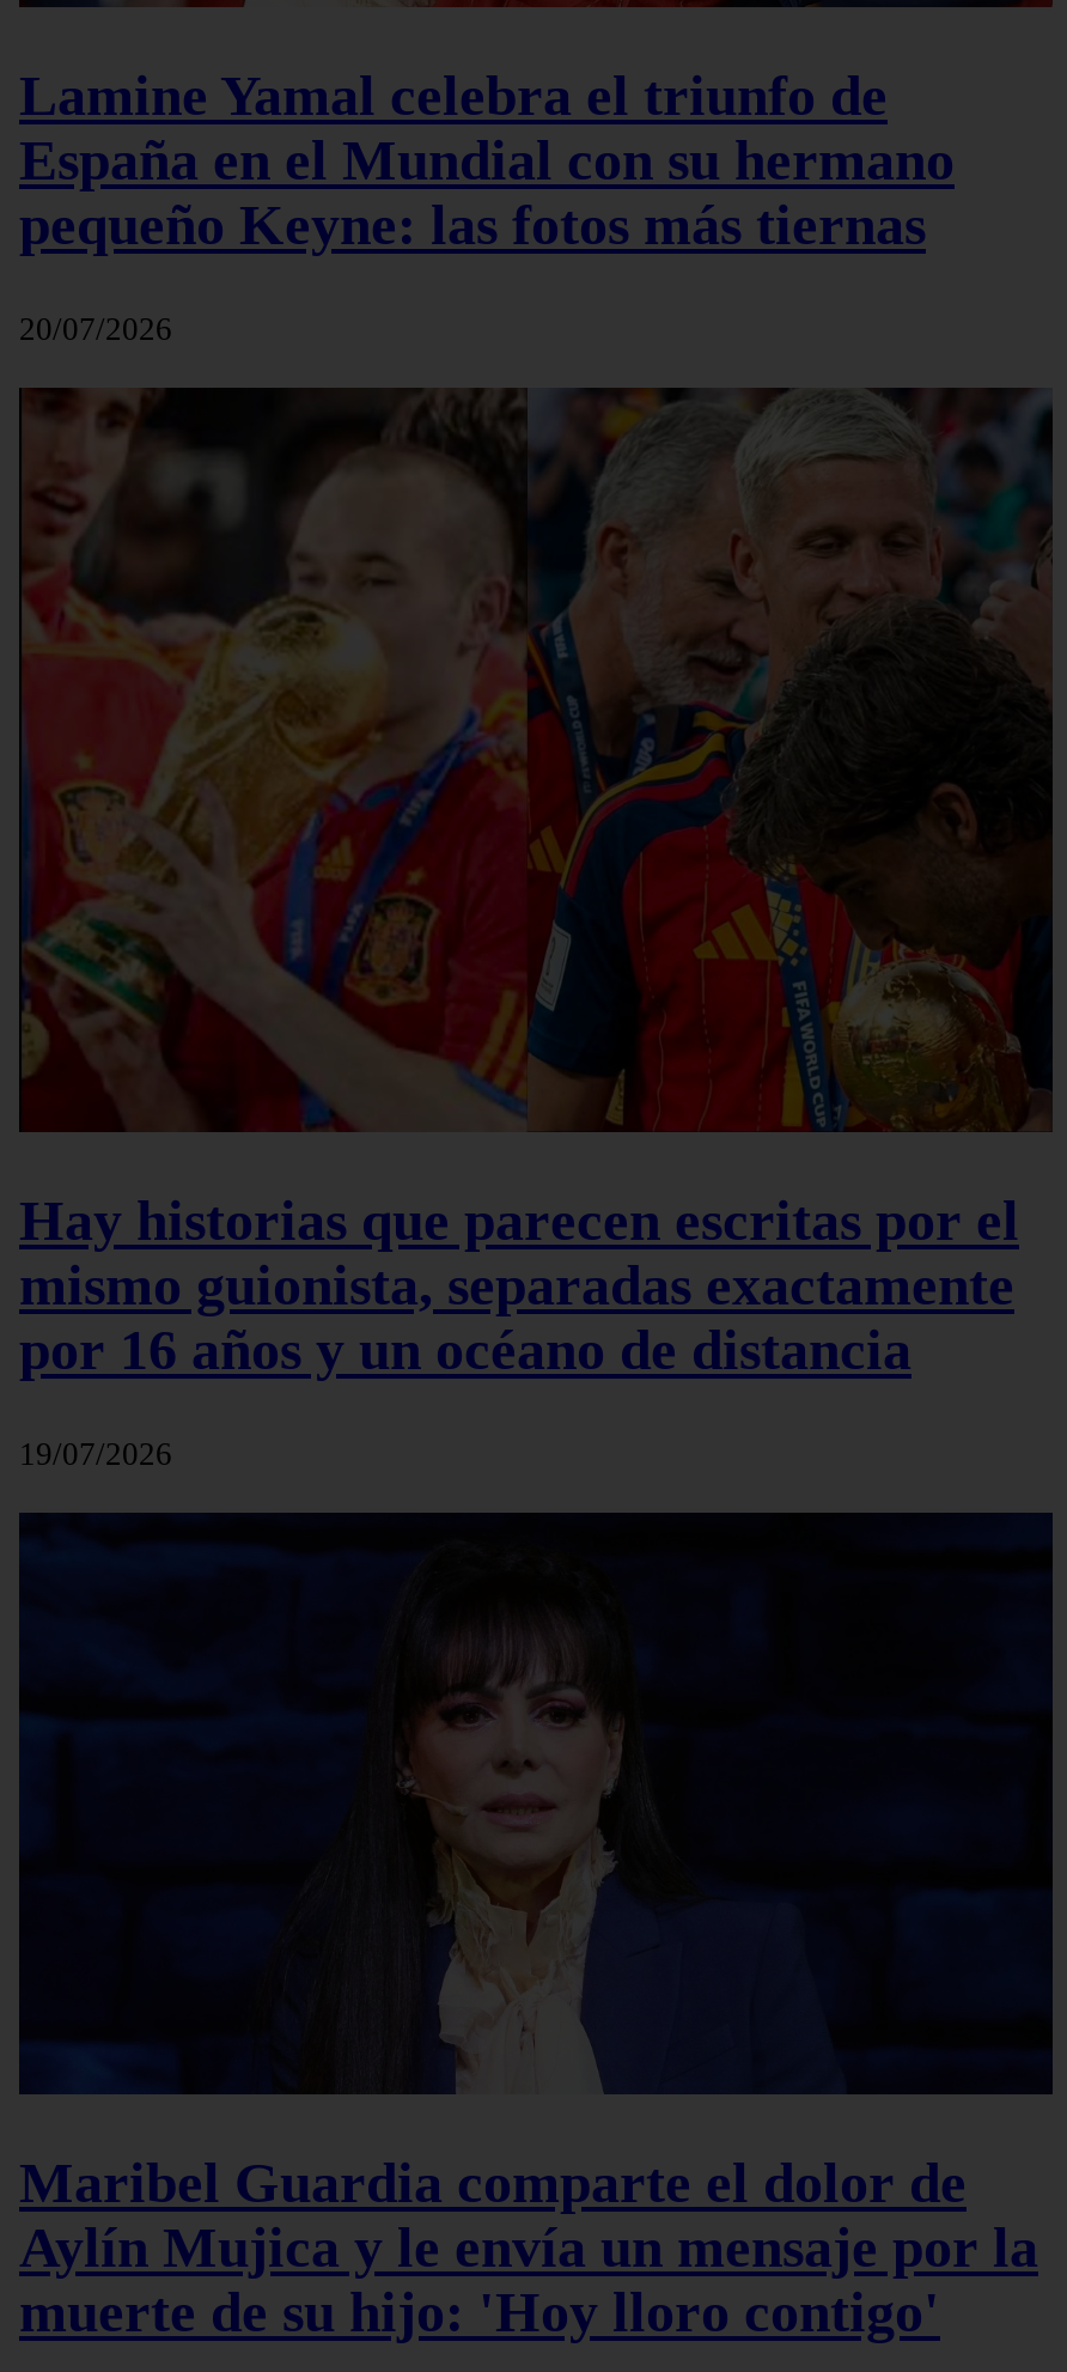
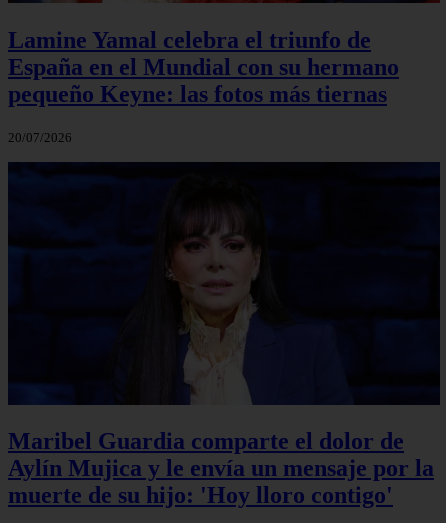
- [image]
- Hay historias que parecen escritas por el
- mismo guionista, separadas exactamente
- por 16 años y un océano de distancia
- 19/07/2026
